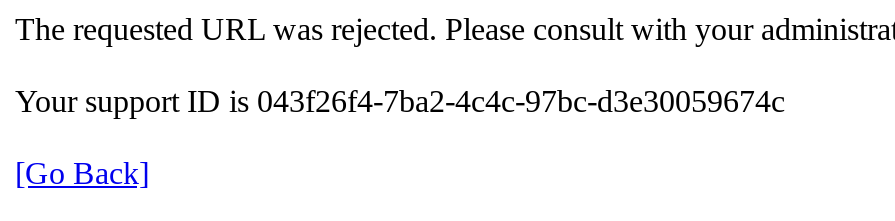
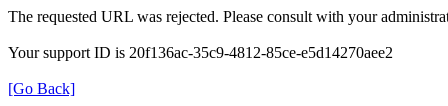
- Your support ID is 043f26f4-7ba2-4c4c-97bc-d3e30059674c
+ Your support ID is 20f136ac-35c9-4812-85ce-e5d14270aee2
